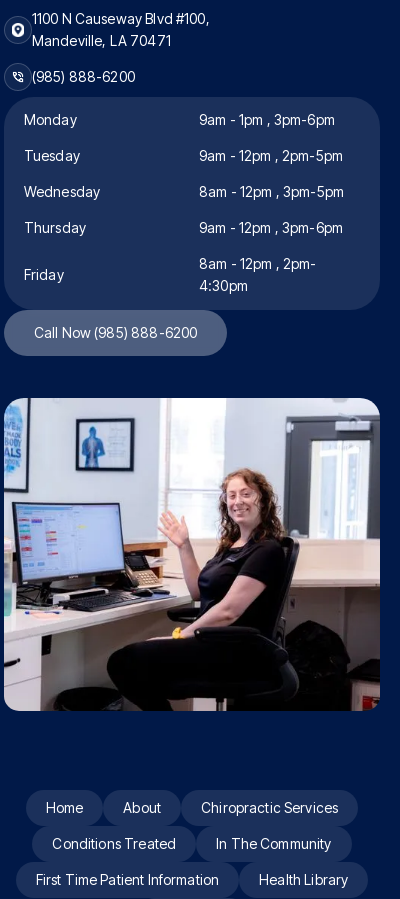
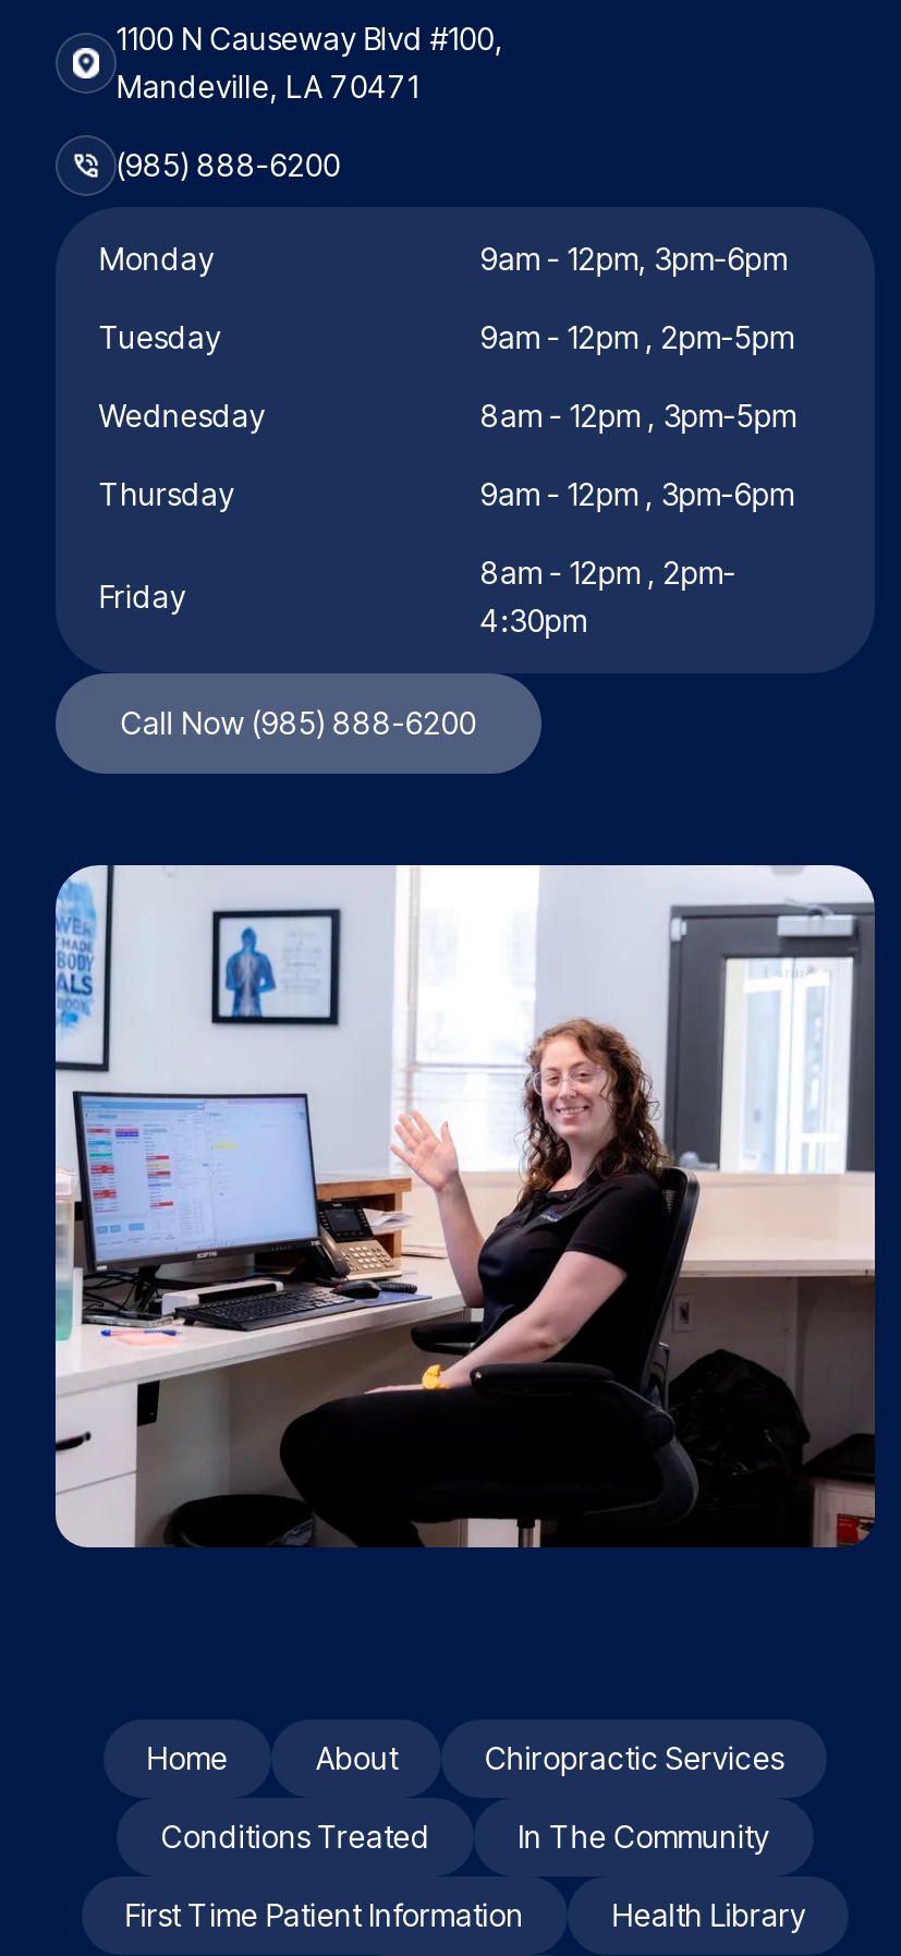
- 9am - 1pm , 3pm-6pm
+ 9am - 12pm, 3pm-6pm
